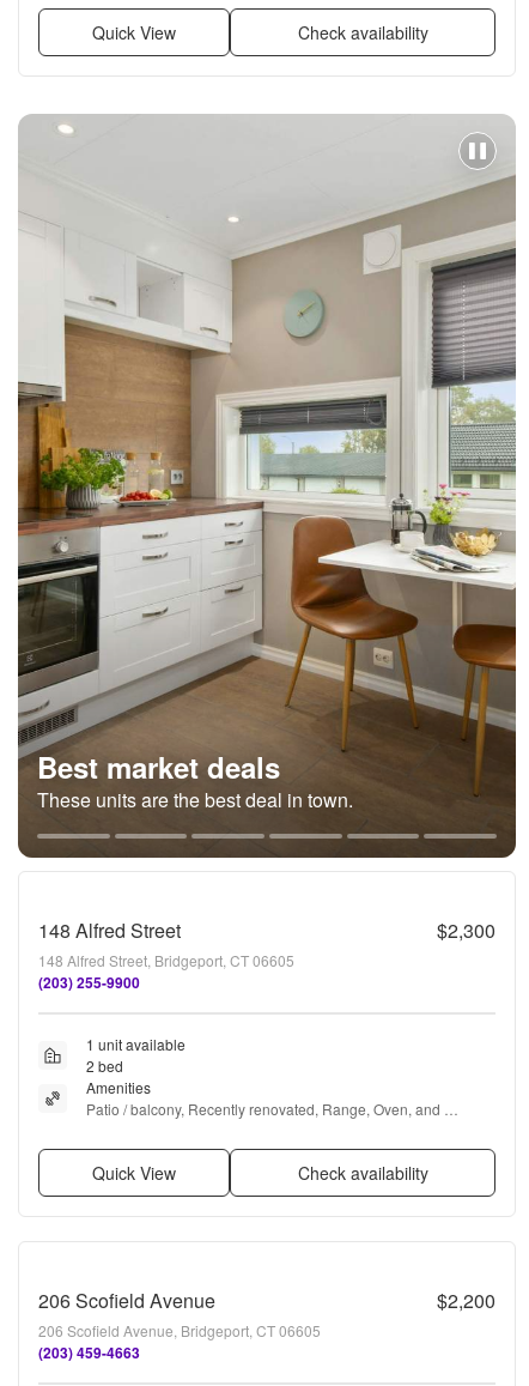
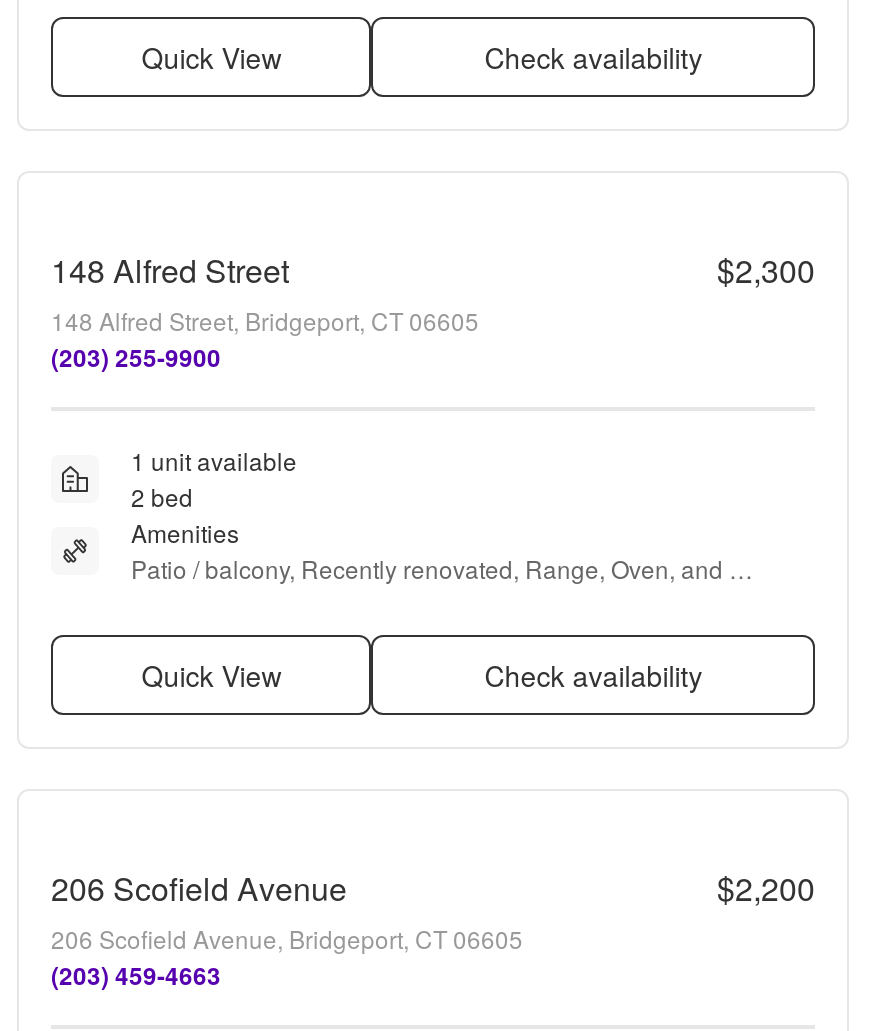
- [image]
- Best market deals
- These units are the best deal in town.
